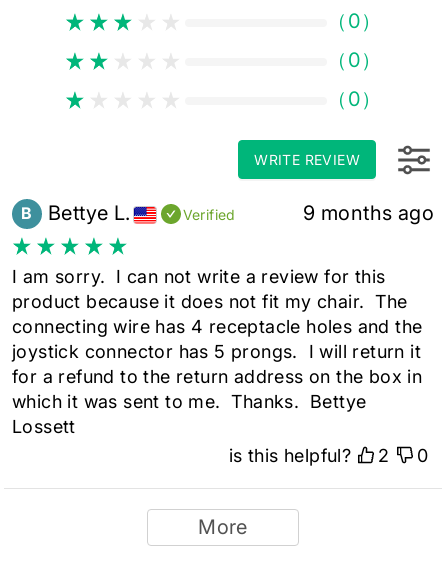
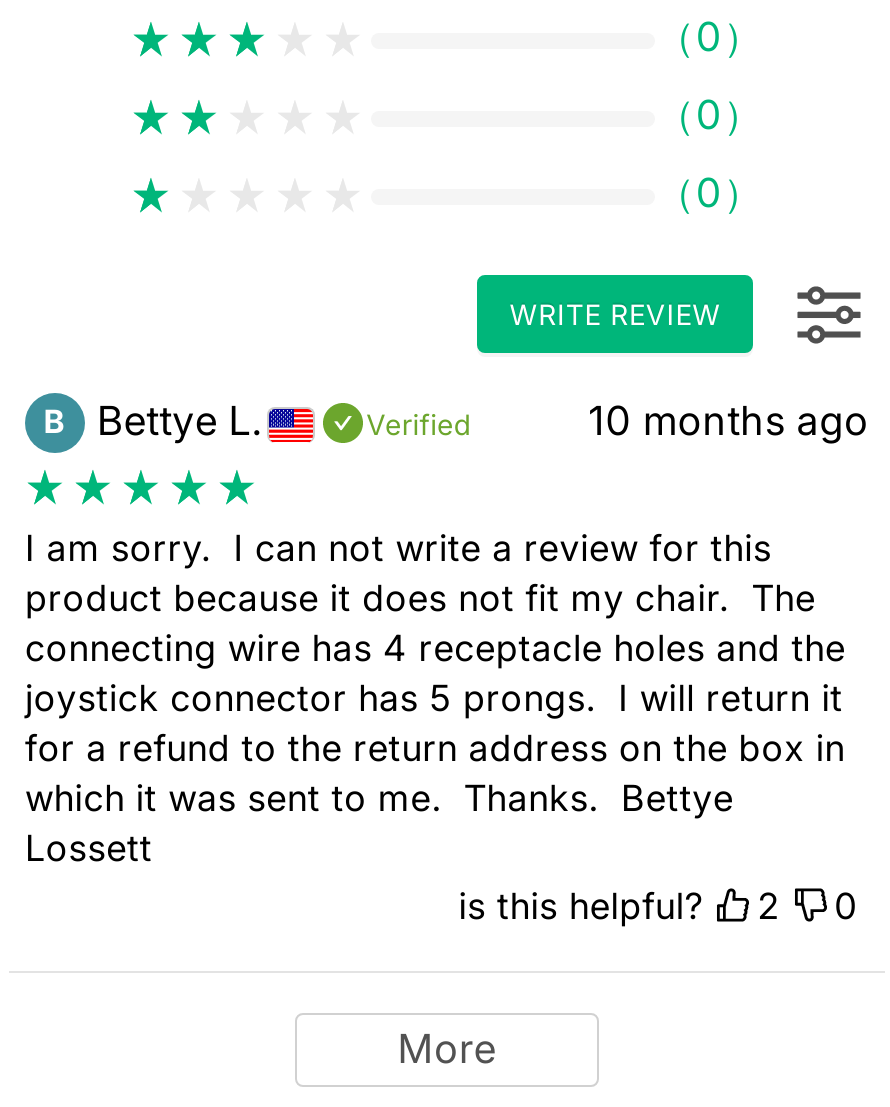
- 9 months ago
+ 10 months ago
